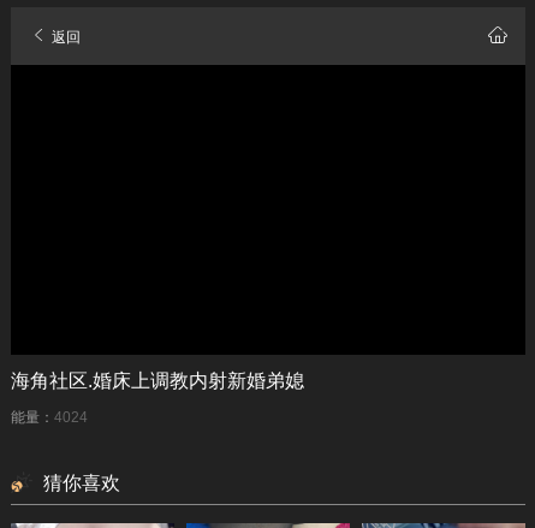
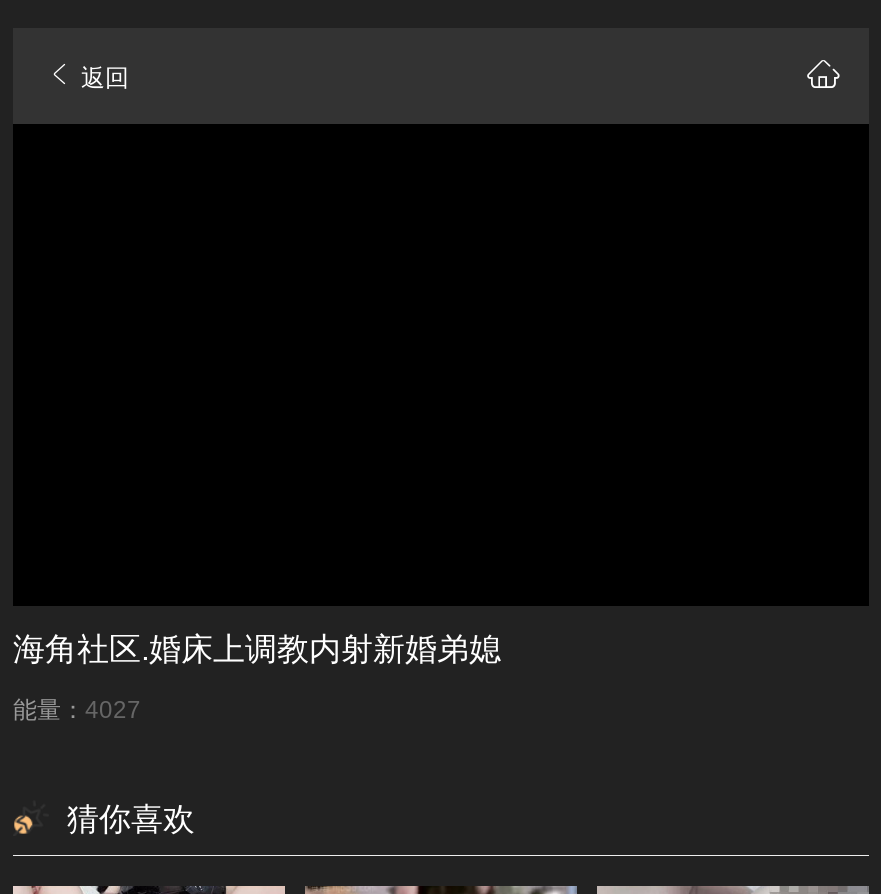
- 能量：4024
+ 能量：4027
